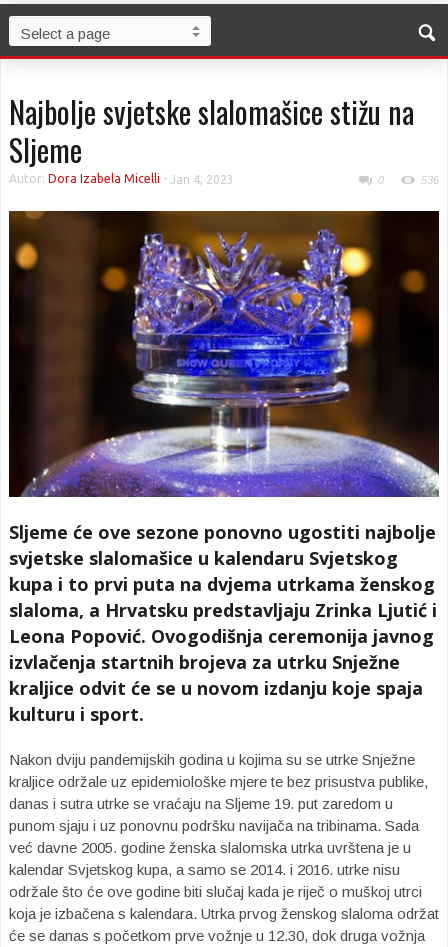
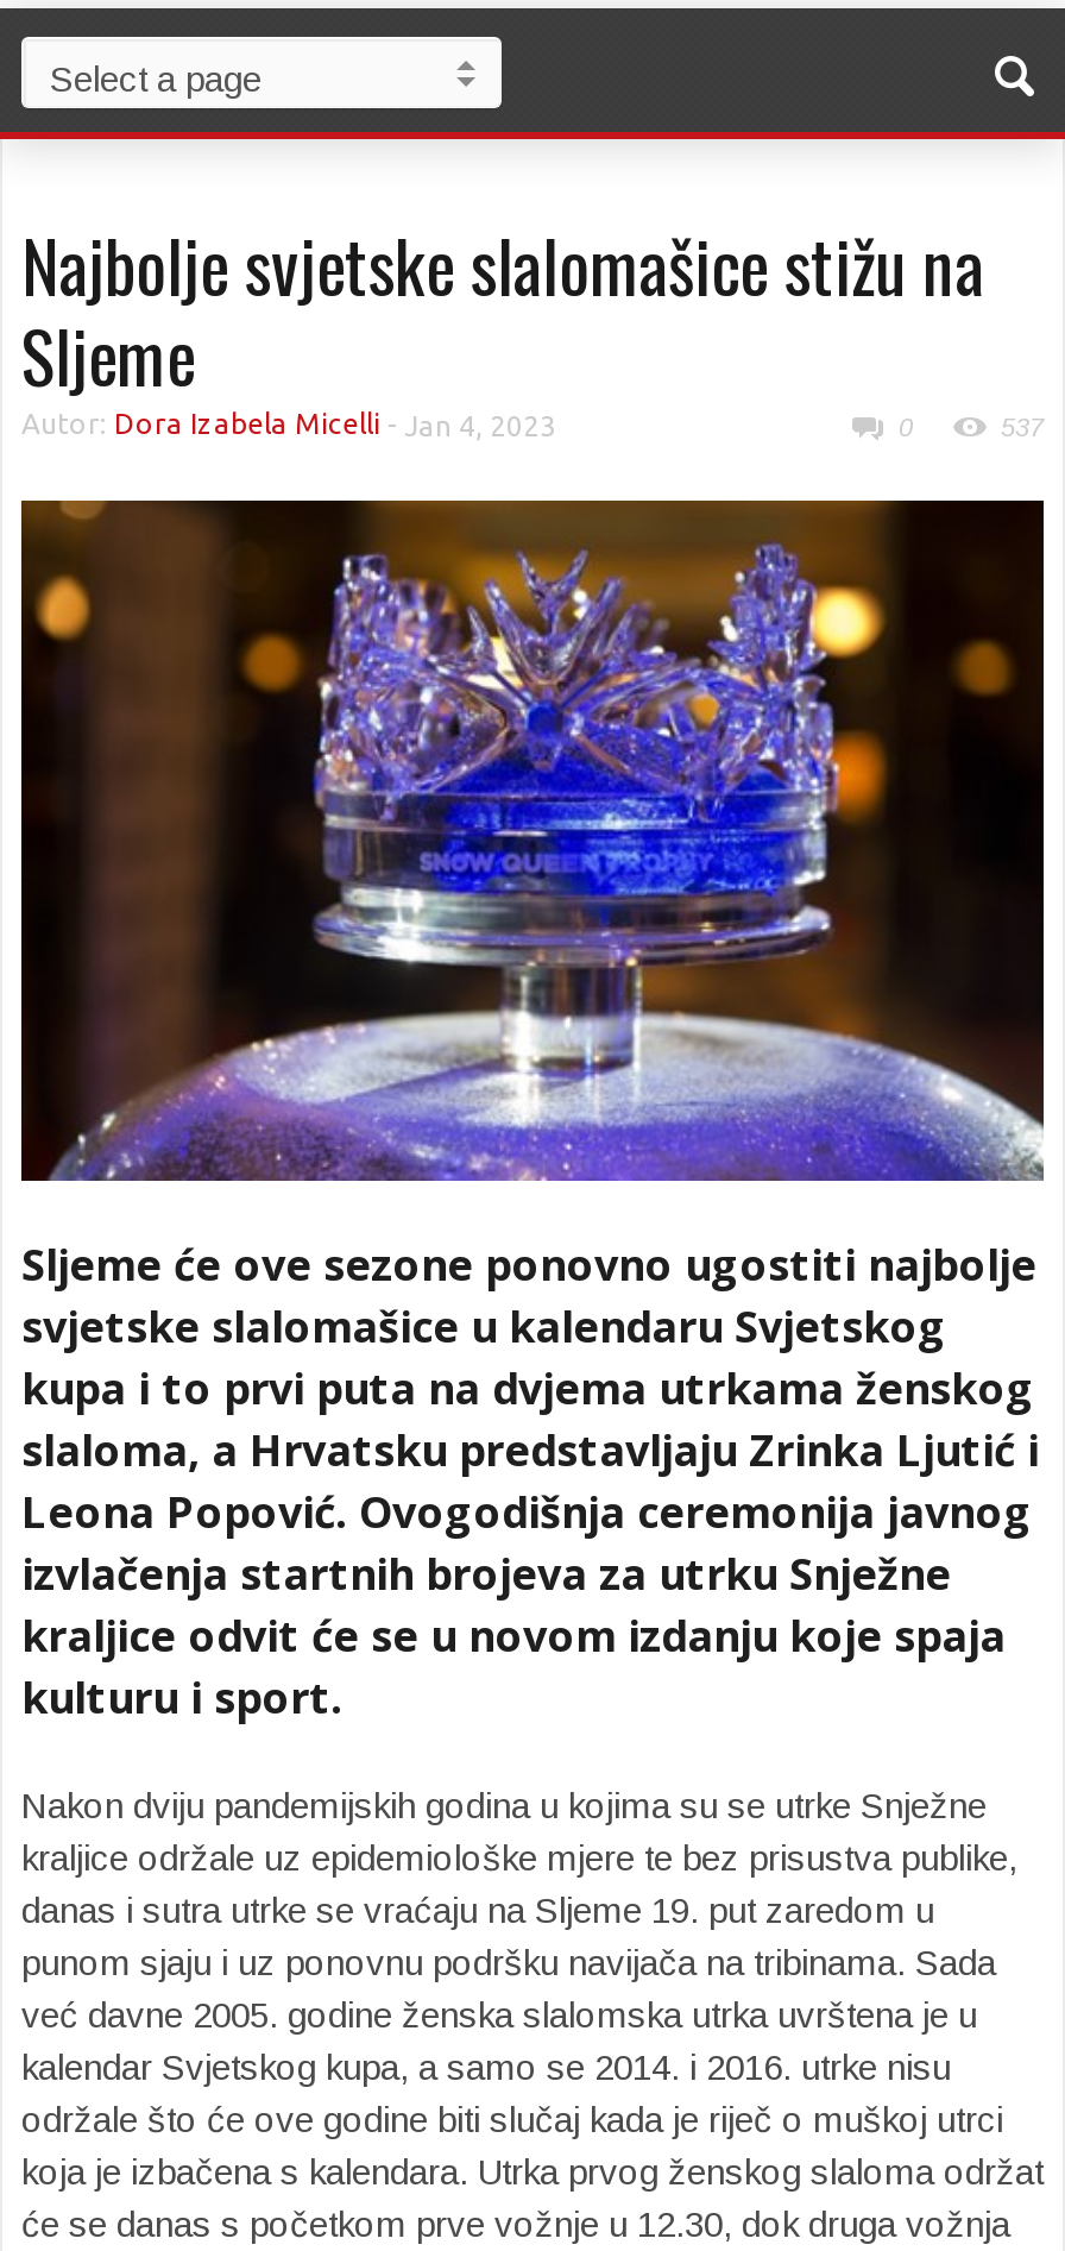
- 536
+ 537
